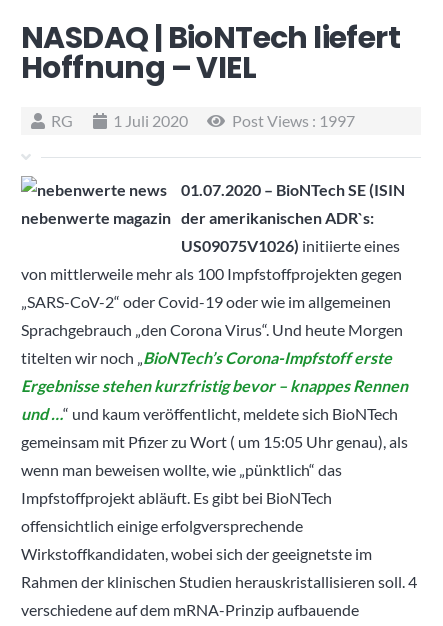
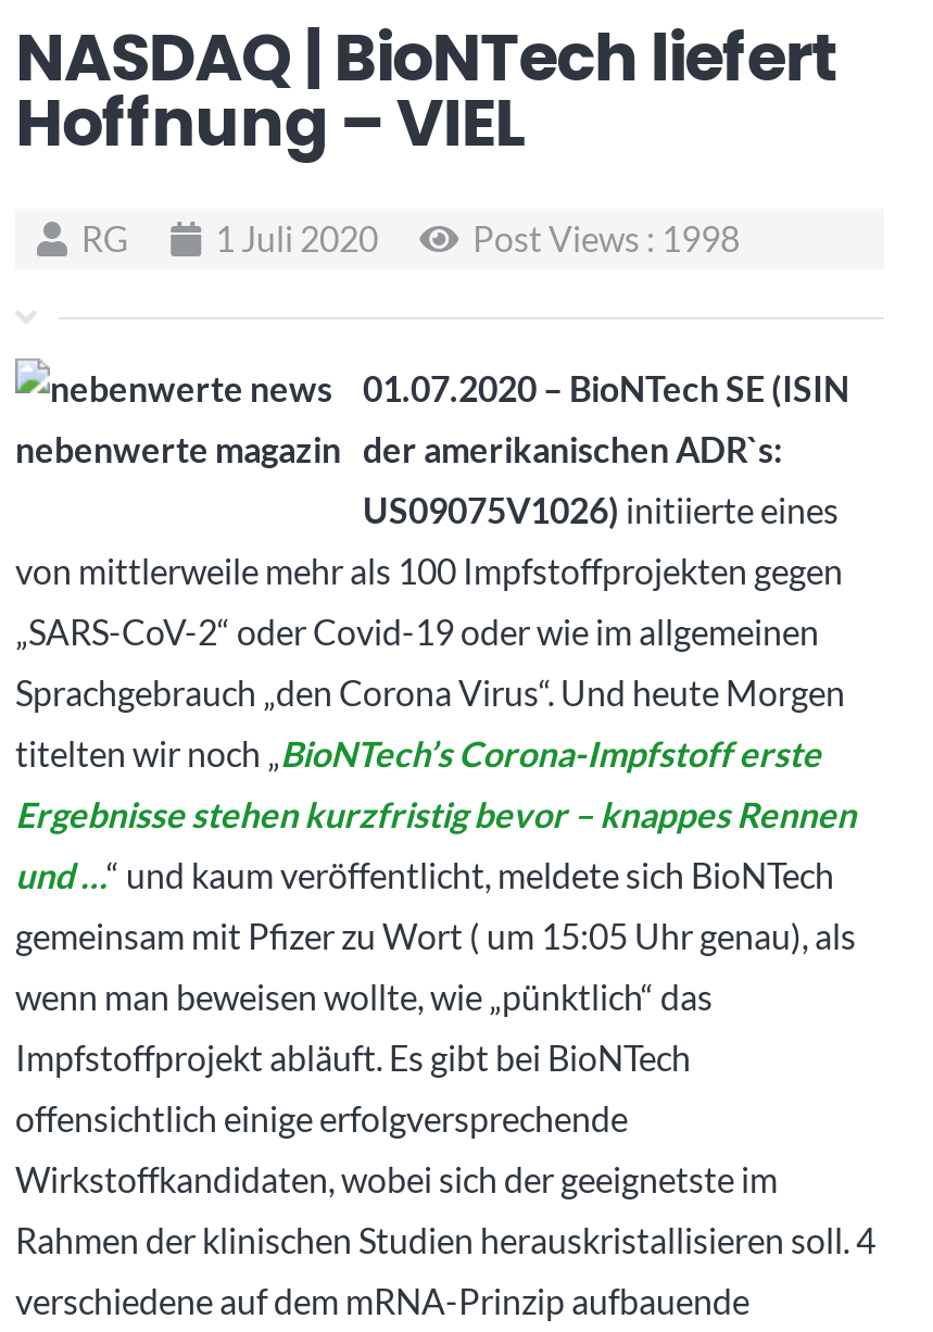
- Post Views : 1997
+ Post Views : 1998
